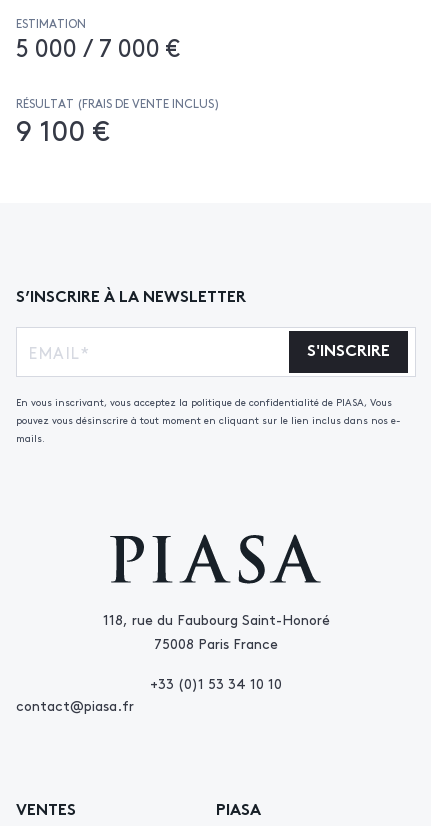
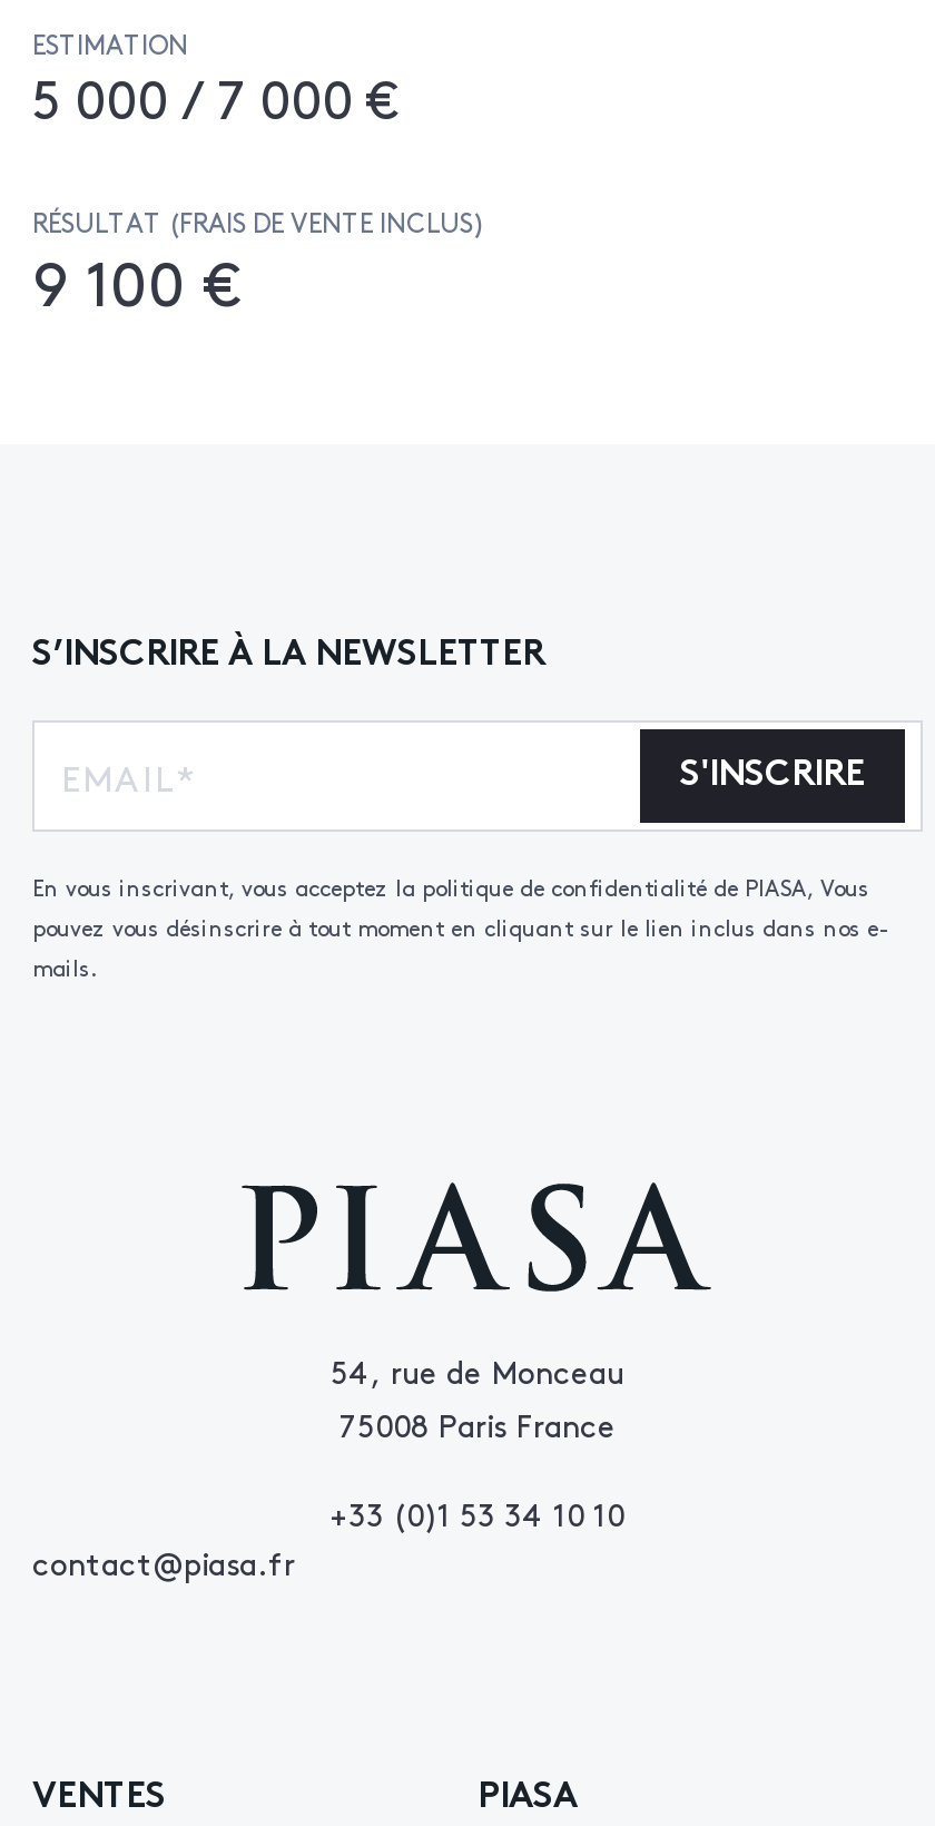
- 118, rue du Faubourg Saint-Honoré
+ 54, rue de Monceau
